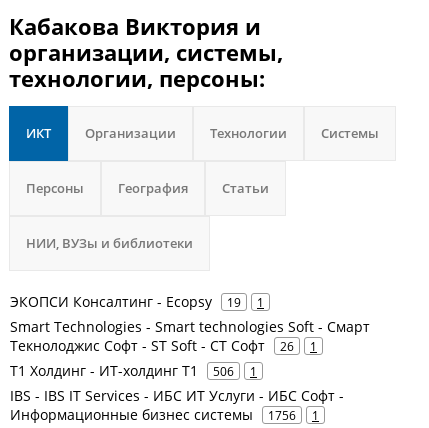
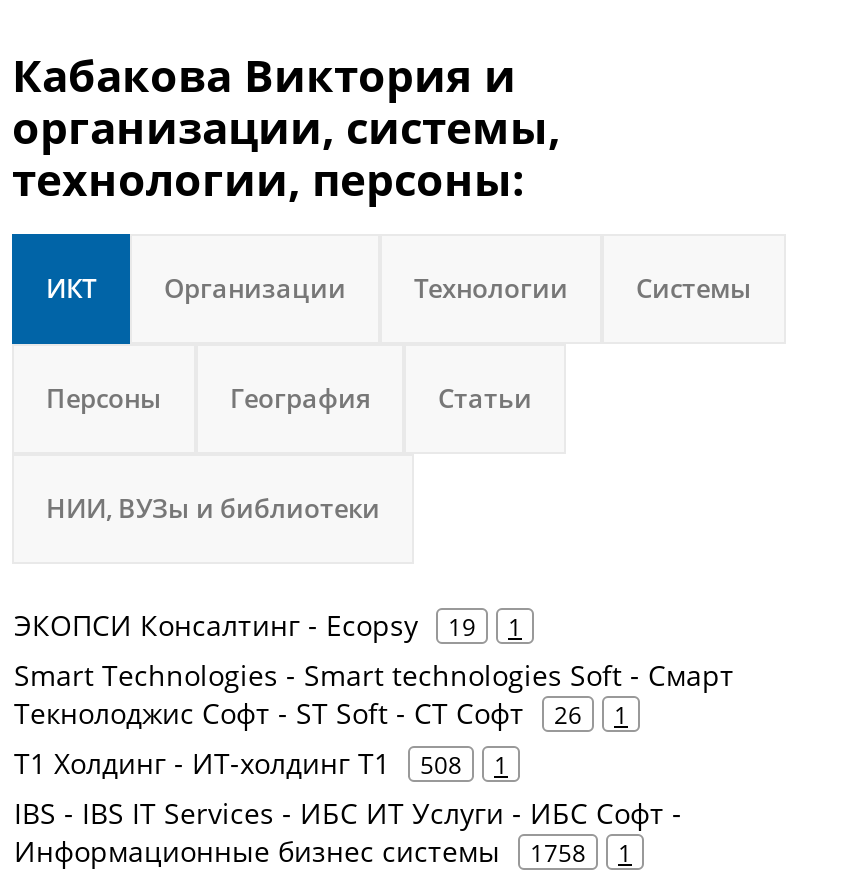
- Т1 Холдинг - ИТ-холдинг Т1 506 1
+ Т1 Холдинг - ИТ-холдинг Т1 508 1

- Информационные бизнес системы 1756 1
+ Информационные бизнес системы 1758 1
